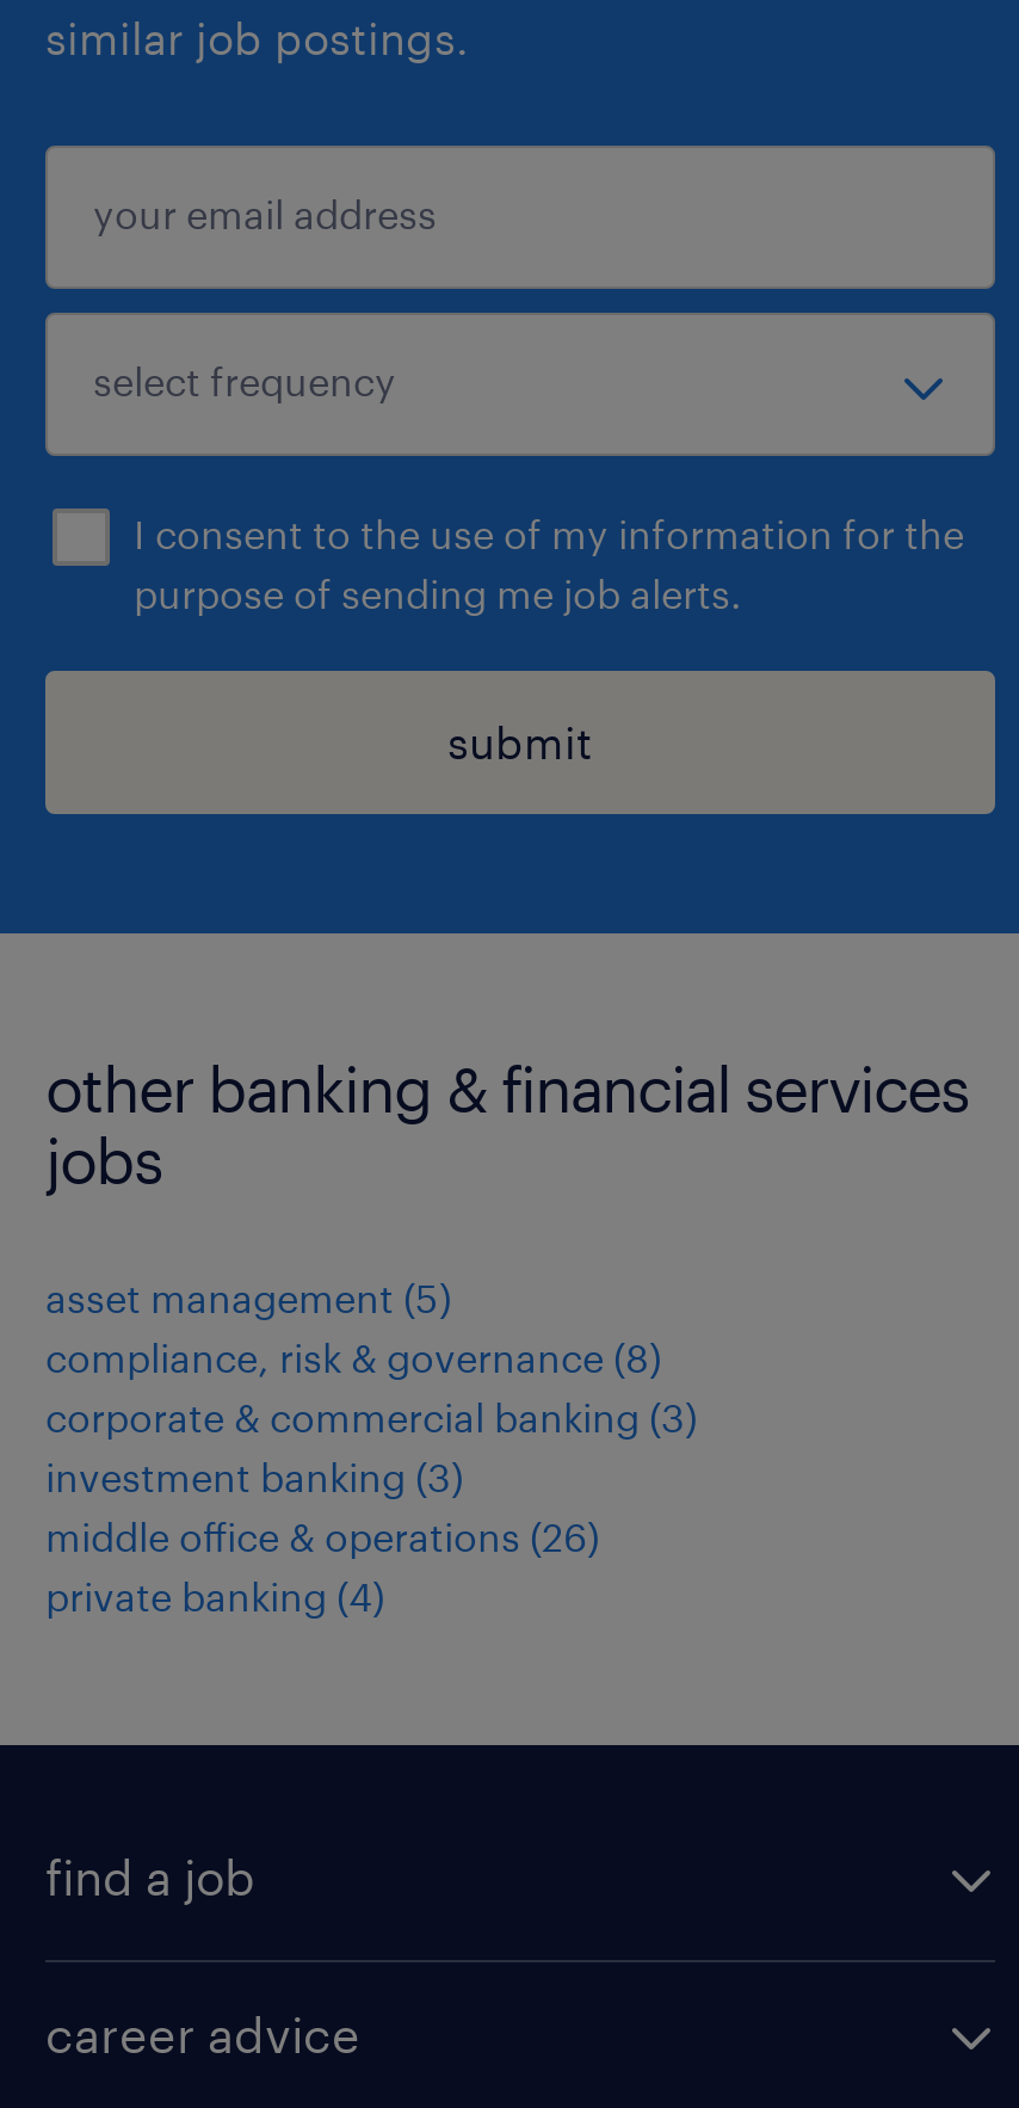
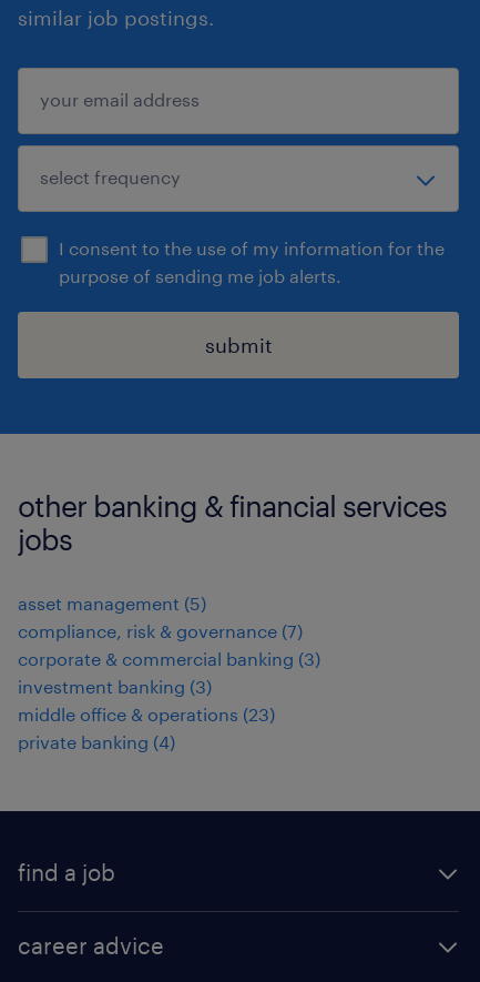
- compliance, risk & governance (8)
+ compliance, risk & governance (7)

- middle office & operations (26)
+ middle office & operations (23)
